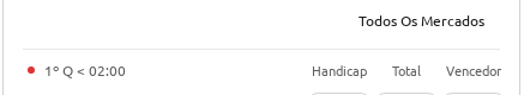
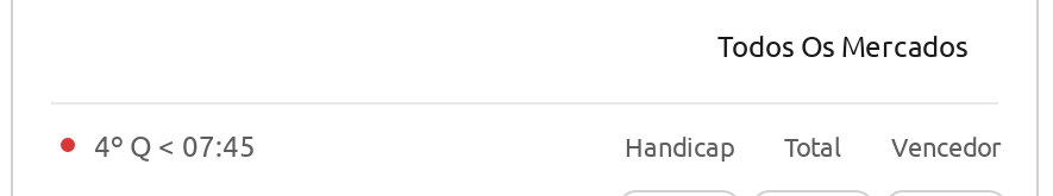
- 1º Q < 02:00
+ 4º Q < 07:45
